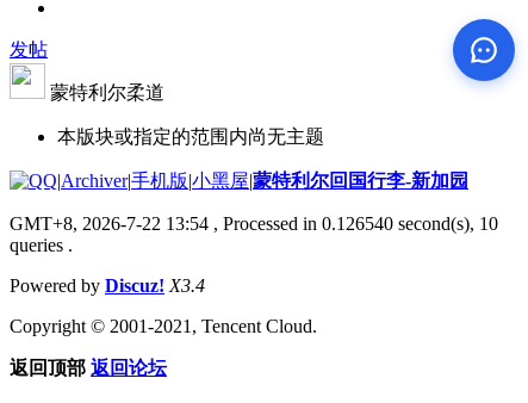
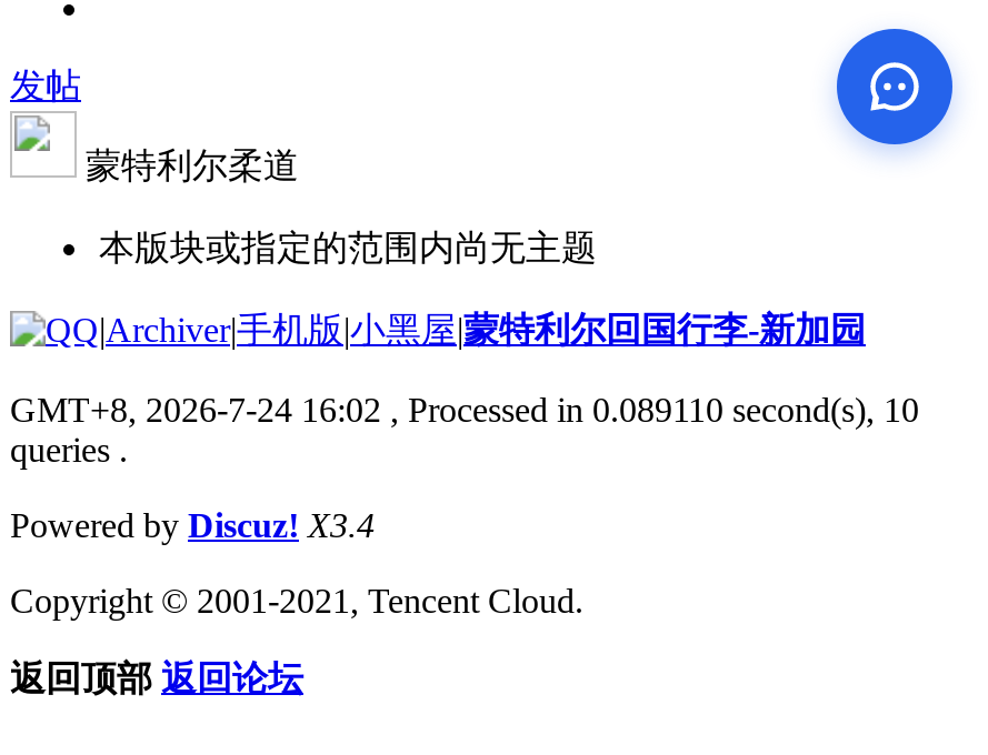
- GMT+8, 2026-7-22 13:54, Processed in 0.126540 second(s), 10
+ GMT+8, 2026-7-24 16:02, Processed in 0.089110 second(s), 10
